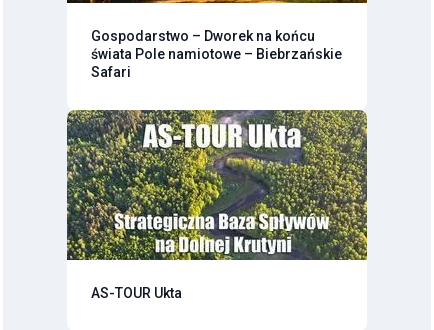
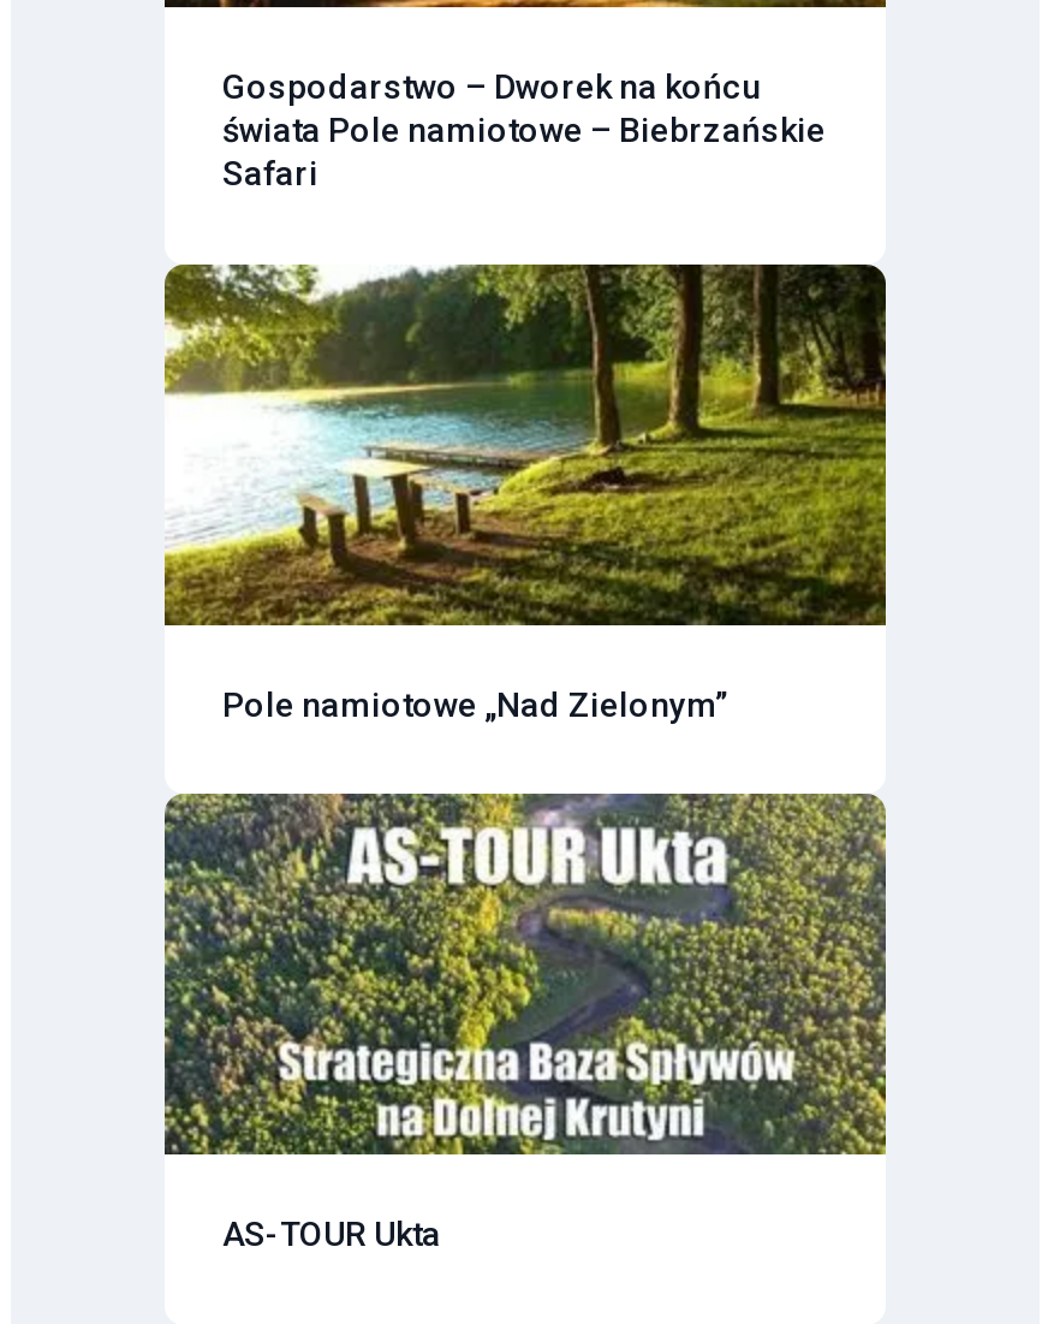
+ [image]
+ Pole namiotowe „Nad Zielonym”
